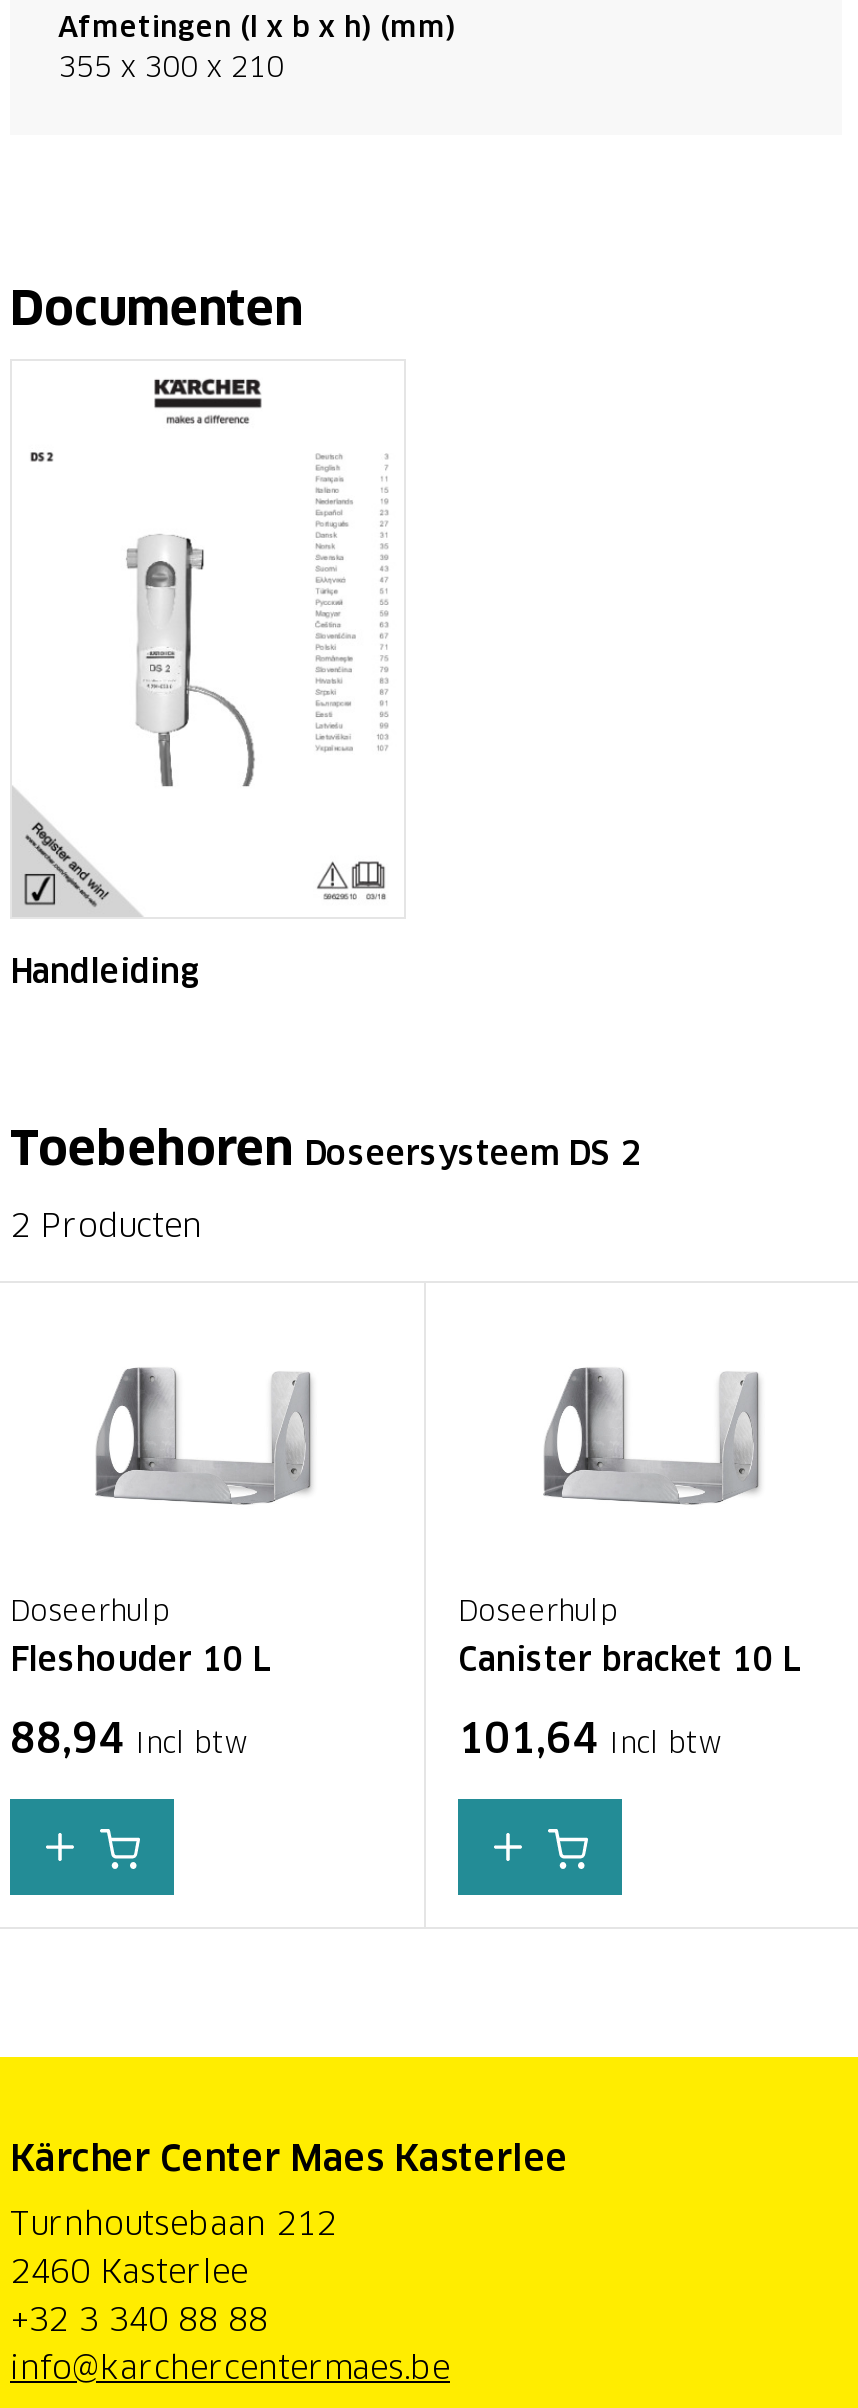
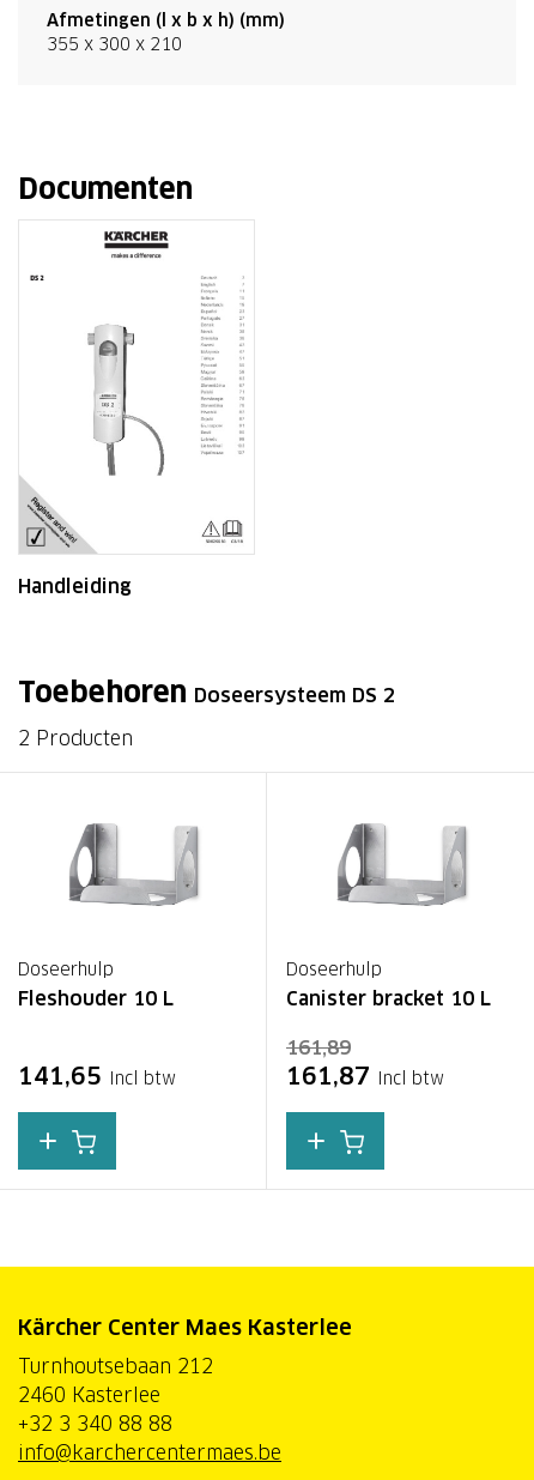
- 88,94 Incl btw
+ 141,65 Incl btw

- 101,64 Incl btw
+ 161,89
+ 161,87 Incl btw
